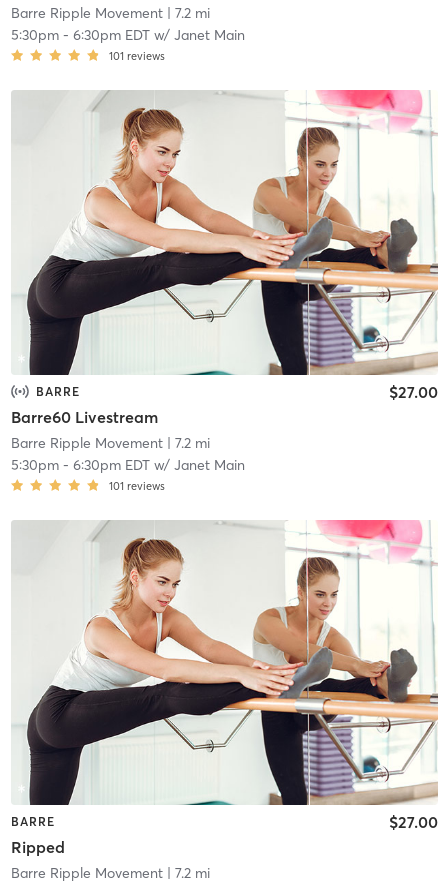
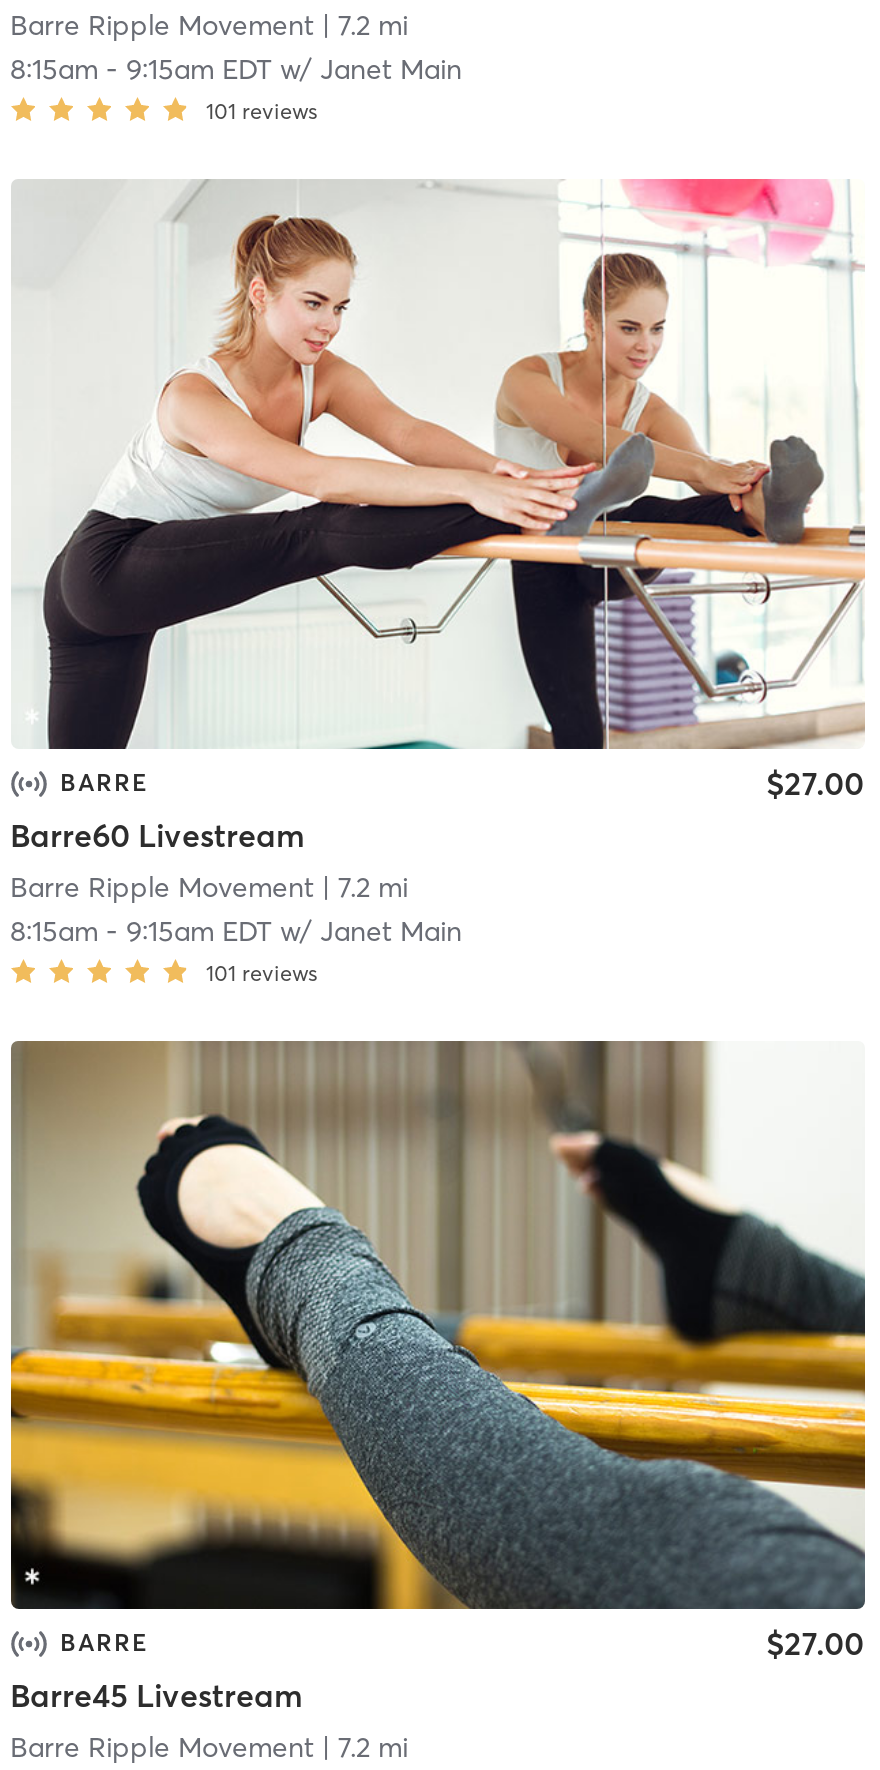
- 5:30pm - 6:30pm EDT w/ Janet Main
+ 8:15am - 9:15am EDT w/ Janet Main

- 5:30pm - 6:30pm EDT w/ Janet Main
+ 8:15am - 9:15am EDT w/ Janet Main

- [image]
- Ripped
+ [image]
+ Barre45 Livestream
